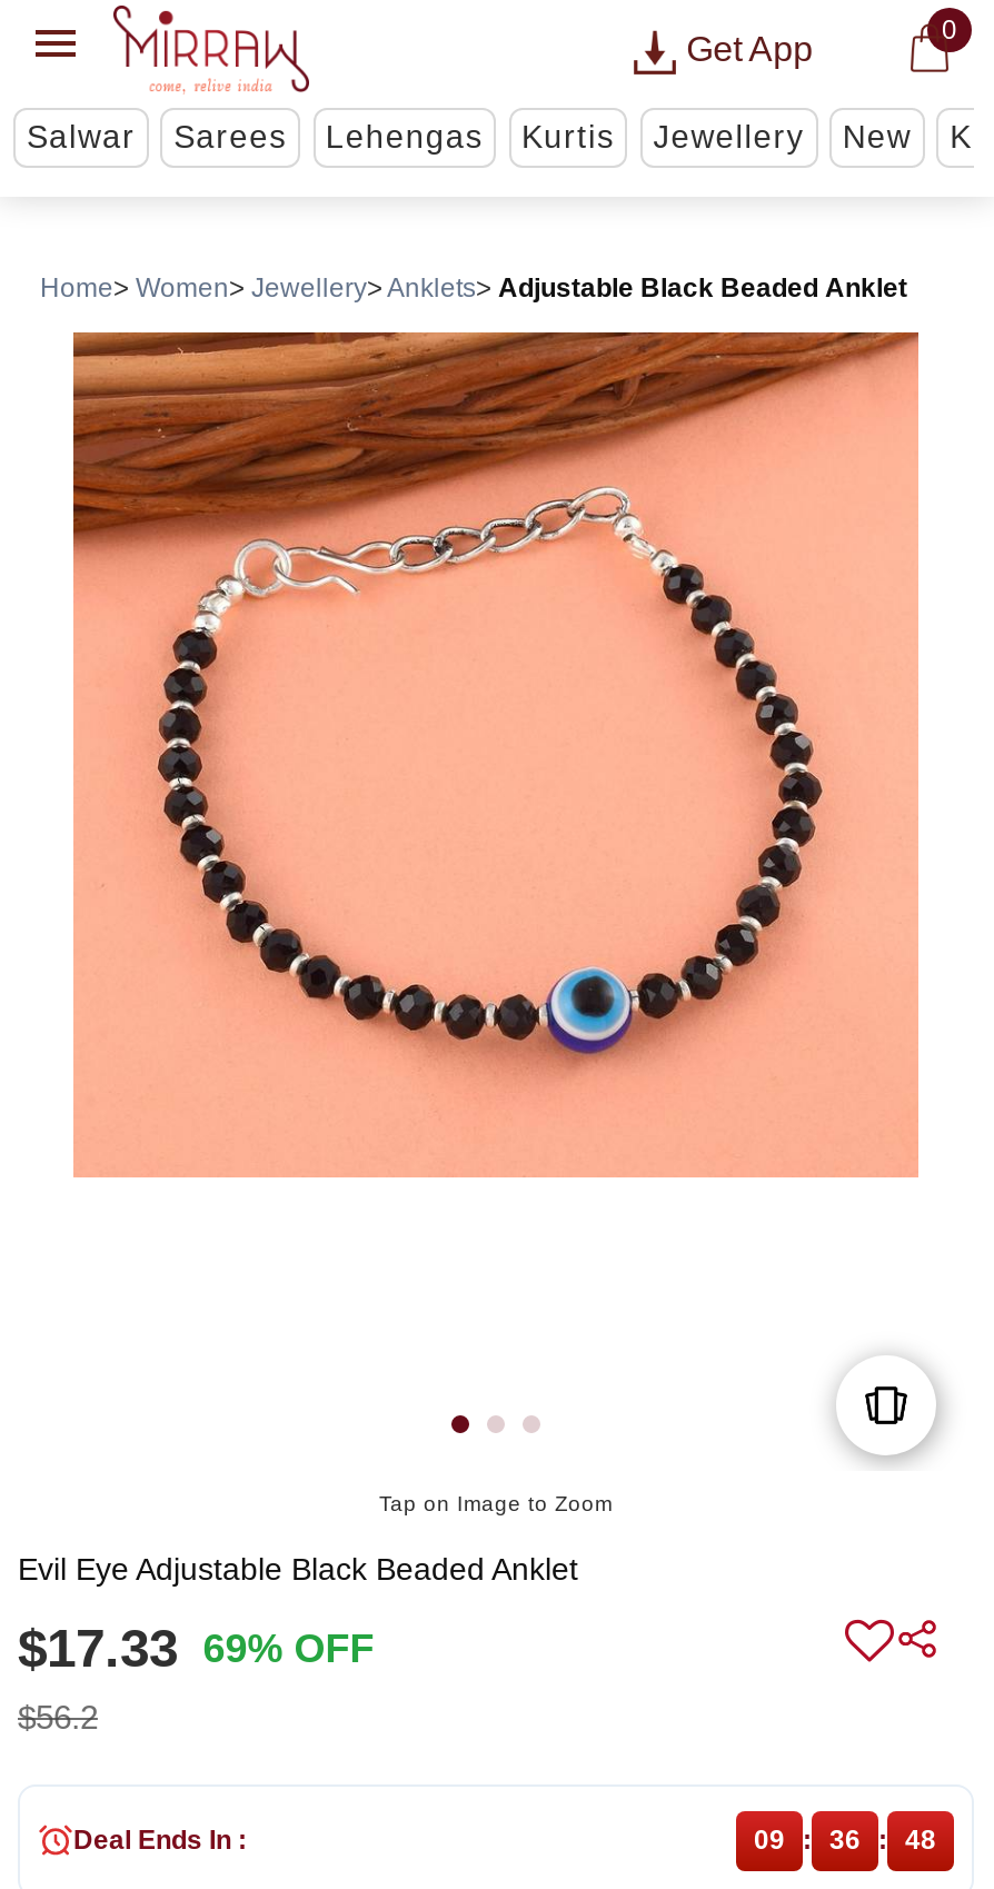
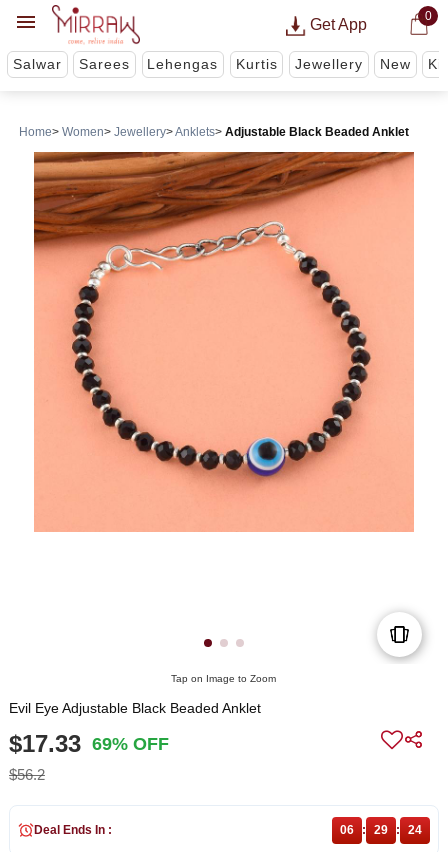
- 09 : 36 : 48
+ 06 : 29 : 24
